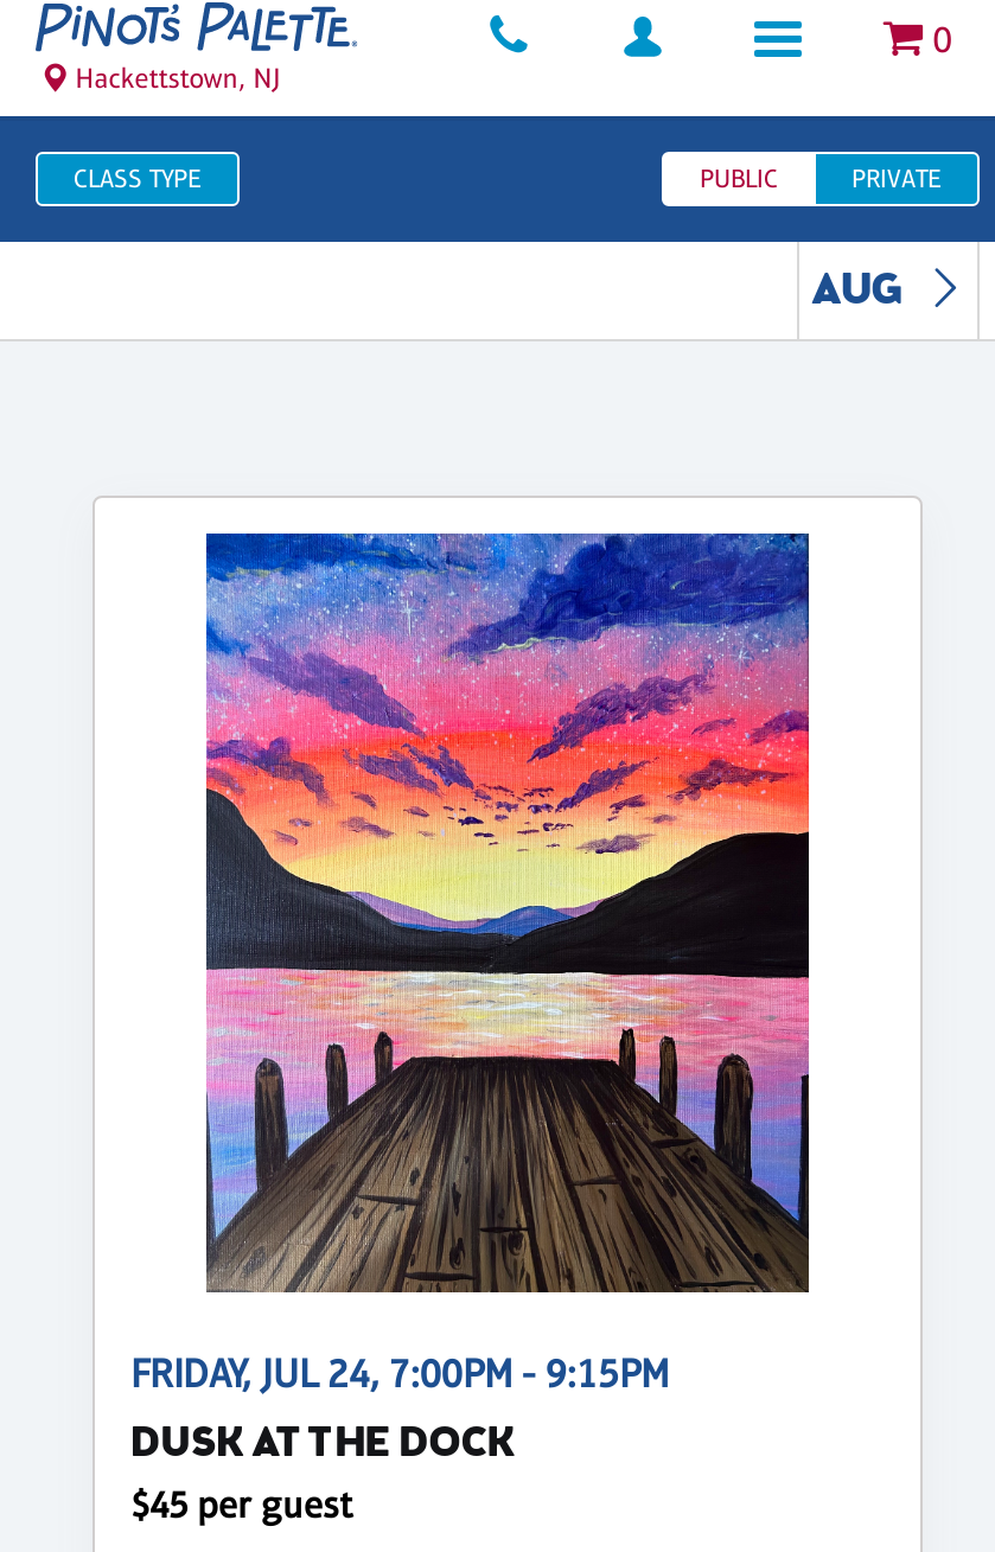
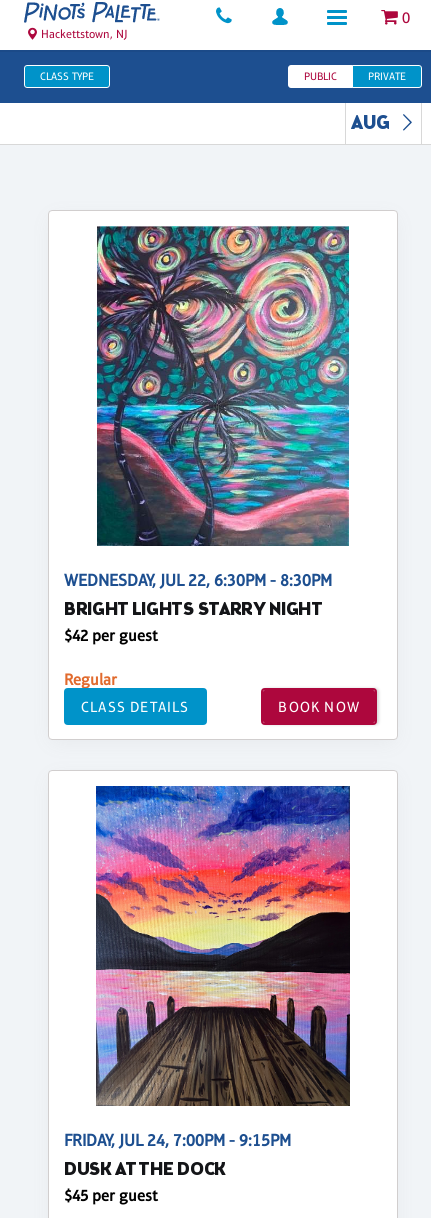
+ [image]
+ WEDNESDAY, JUL 22, 6:30PM - 8:30PM
+ BRIGHT LIGHTS STARRY NIGHT
+ $42 per guest
+ Regular
+ CLASS DETAILS
+ BOOK NOW
